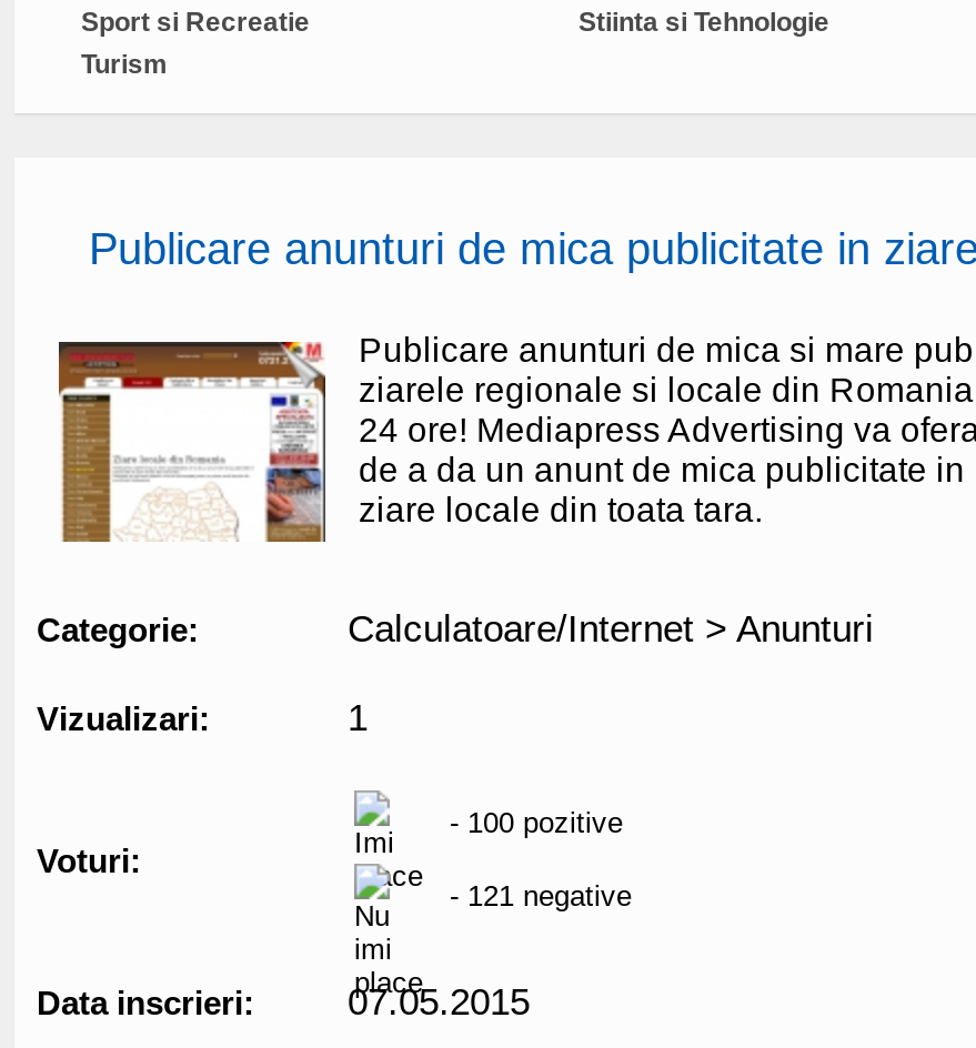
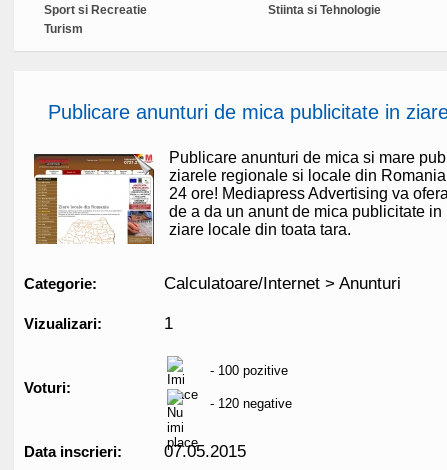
- - 121 negative
+ - 120 negative
